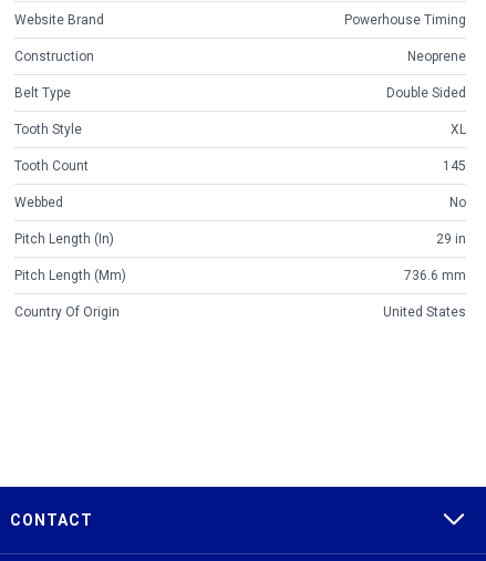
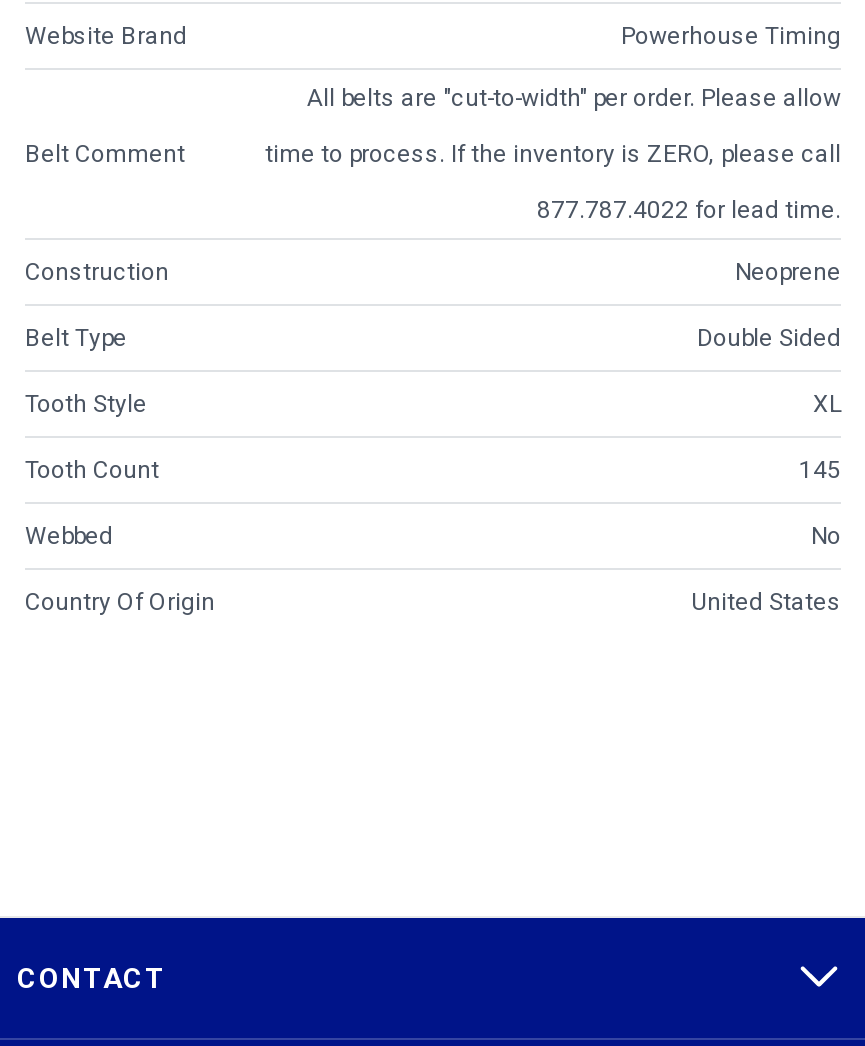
+ Belt Comment

+ All belts are "cut-to-width" per order. Please allow
+ time to process. If the inventory is ZERO, please call
+ 877.787.4022 for lead time.

moved down: Construction | Neoprene | Belt Type | ... | Webbed | No

- Pitch Length (in)
- 29 in
- Pitch Length (mm)
- 736.6 mm
